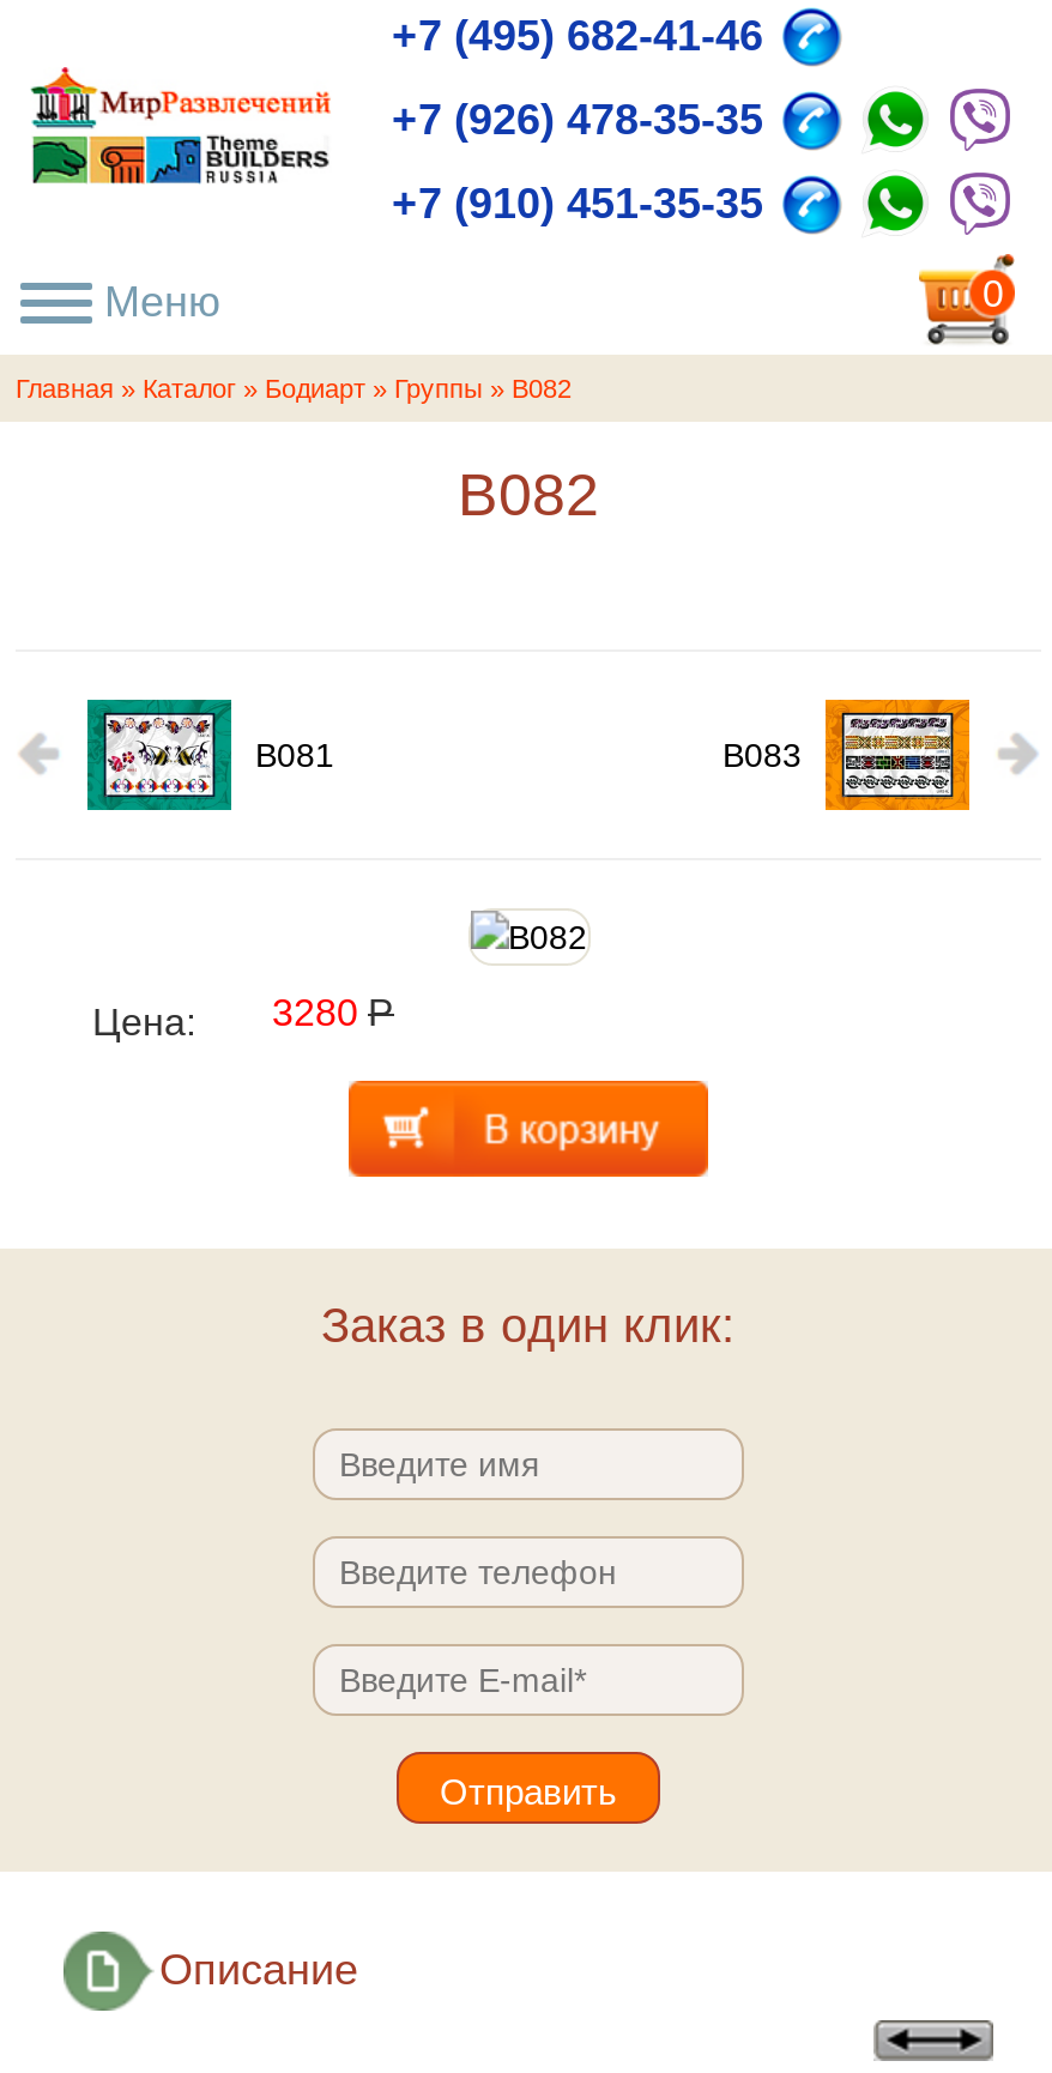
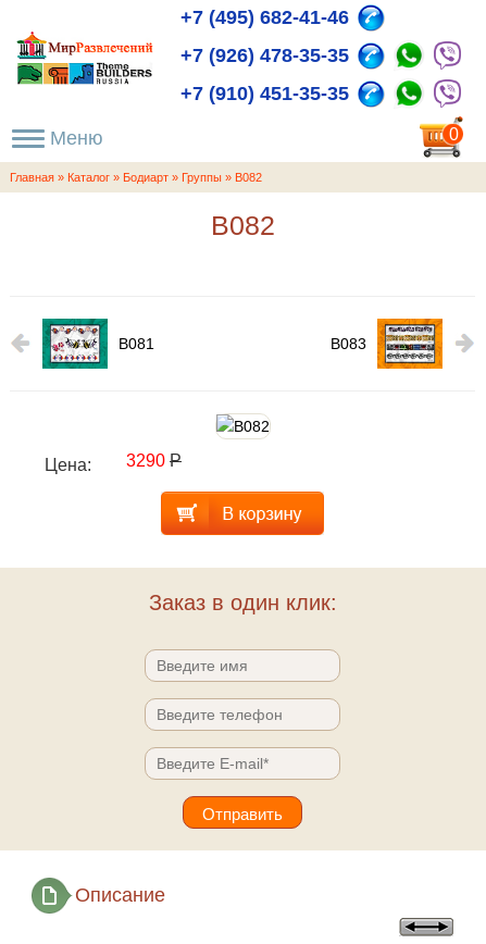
- Цена: 3280 Р
+ Цена: 3290 Р
